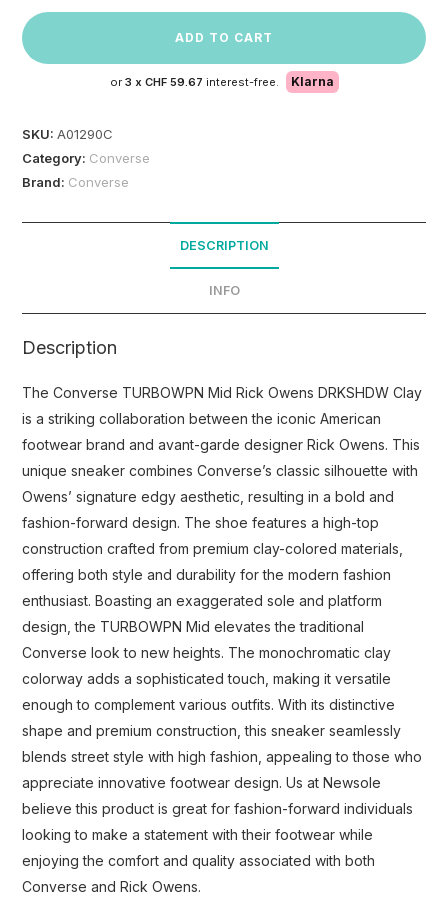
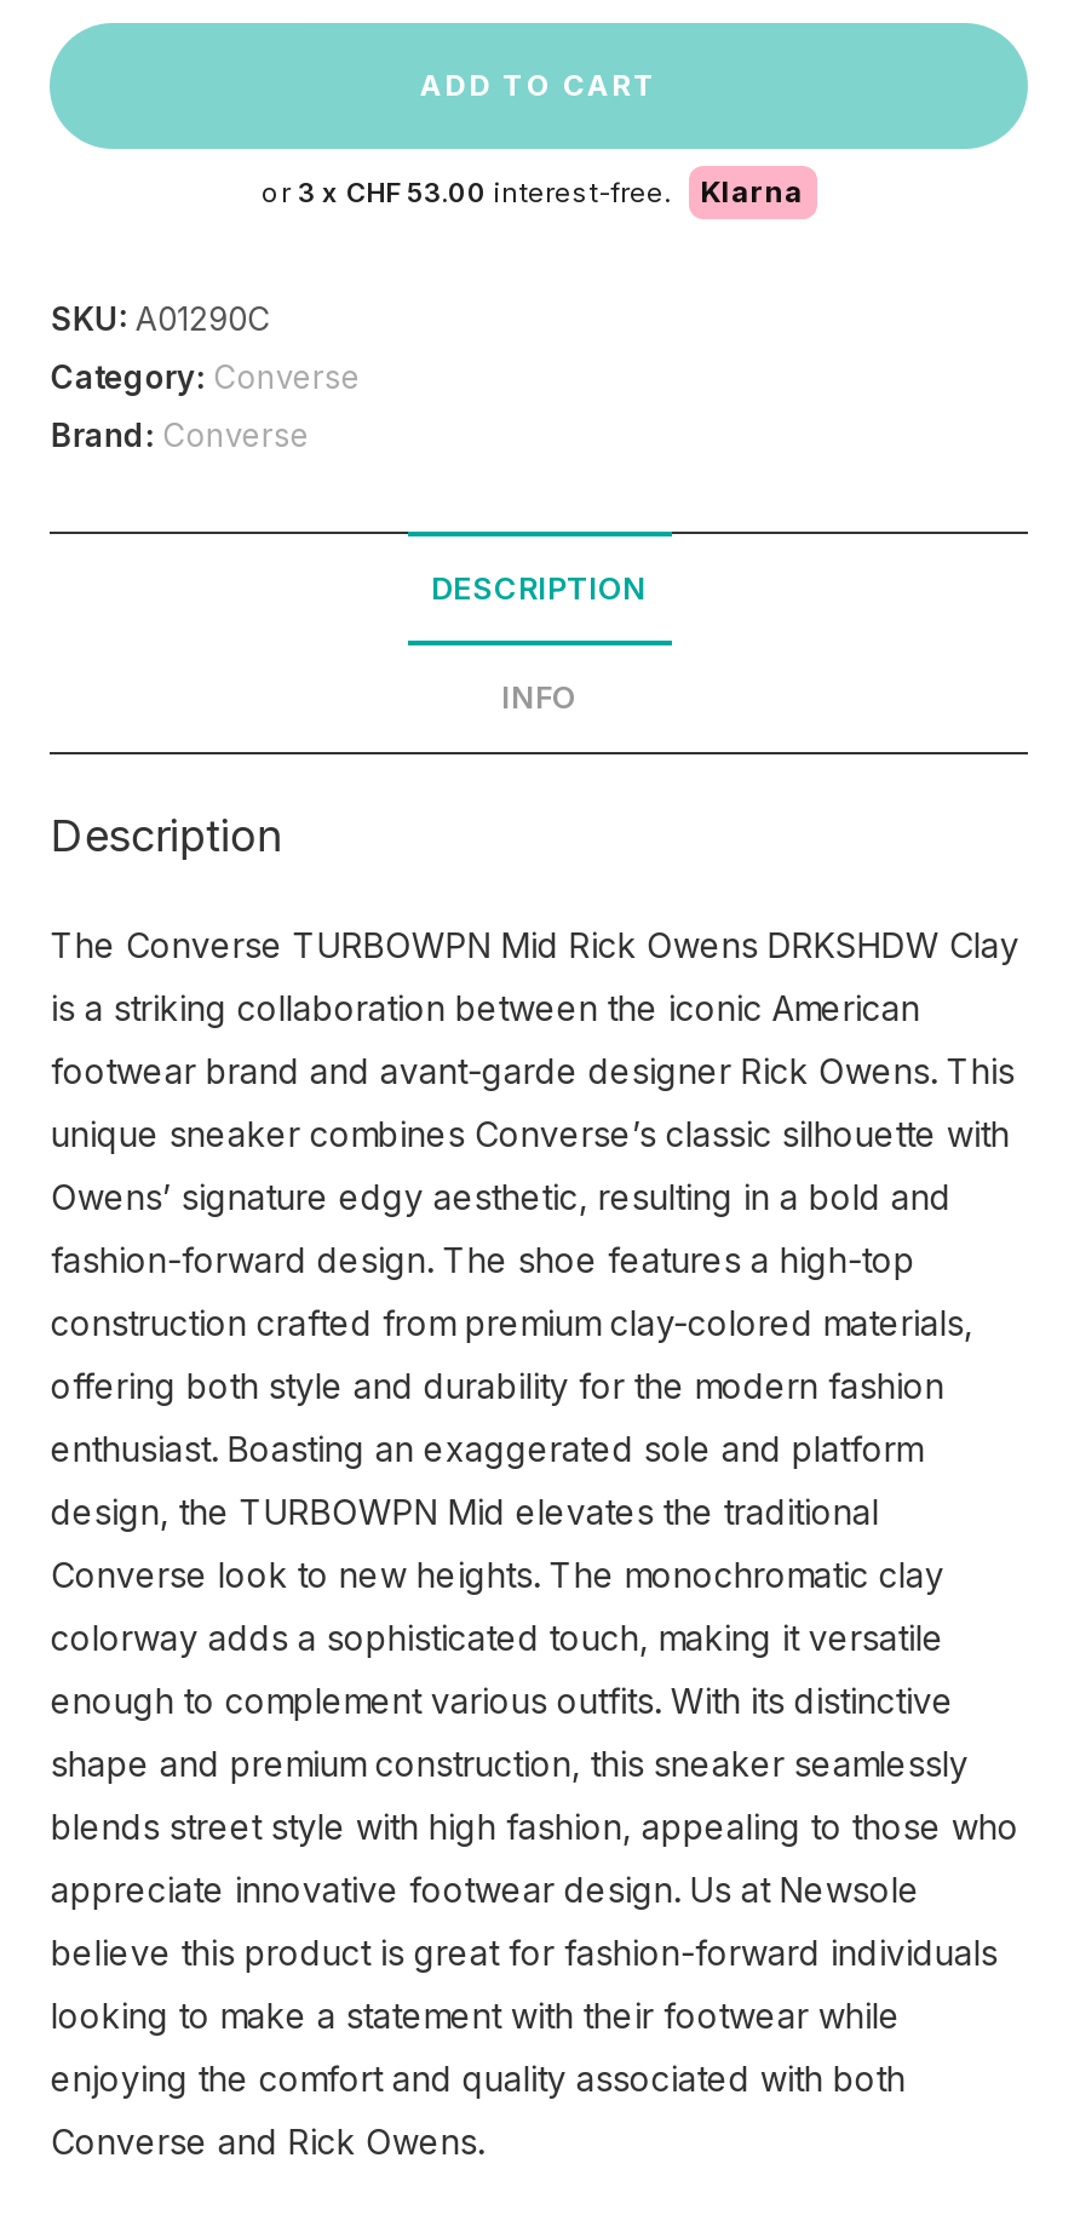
- or 3 x CHF 59.67 interest-free.
+ or 3 x CHF 53.00 interest-free.
